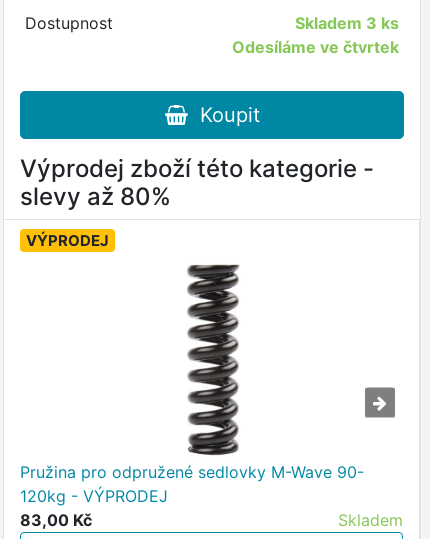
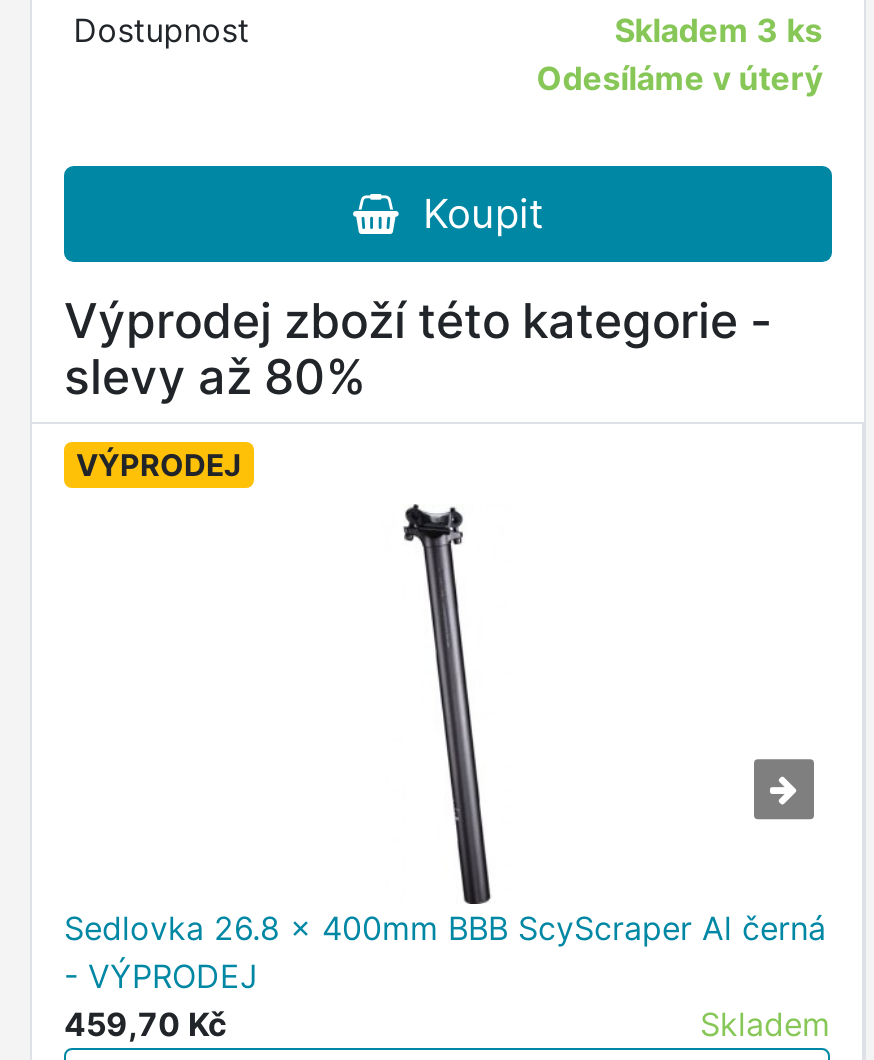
- Odesíláme ve čtvrtek
+ Odesíláme v úterý

- [image]
- Pružina pro odpružené sedlovky M-Wave 90-
- 120kg - VÝPRODEJ
- 83,00 Kč
+ [image]
+ Sedlovka 26.8 x 400mm BBB ScyScraper Al černá
+ - VÝPRODEJ
+ 459,70 Kč
